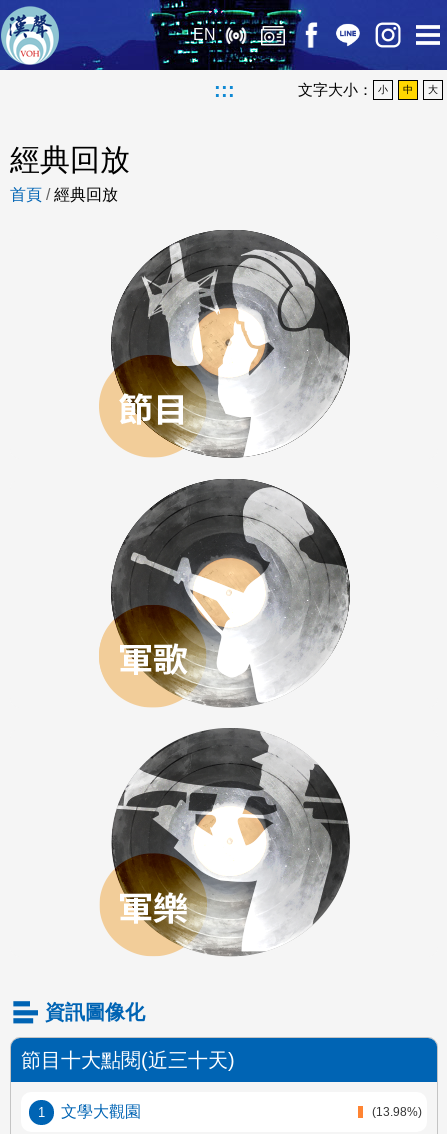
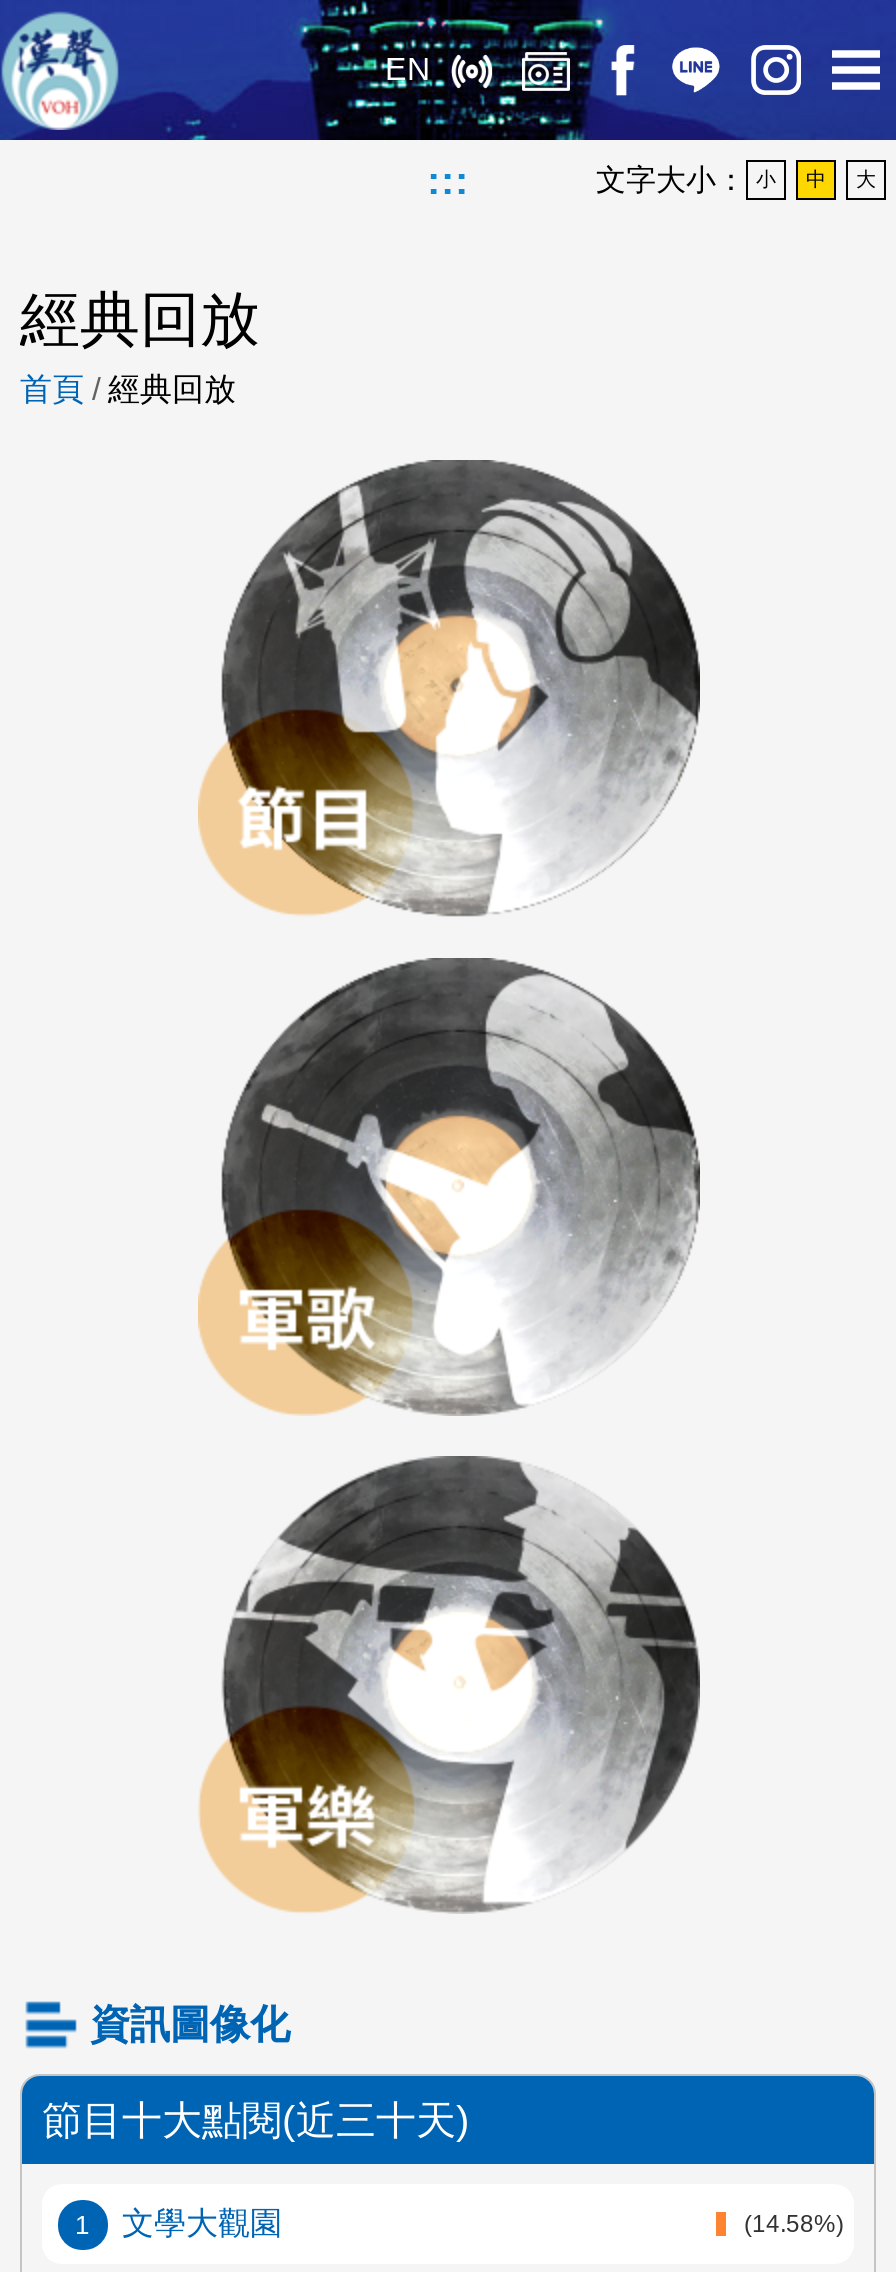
- (13.98%)
+ (14.58%)
